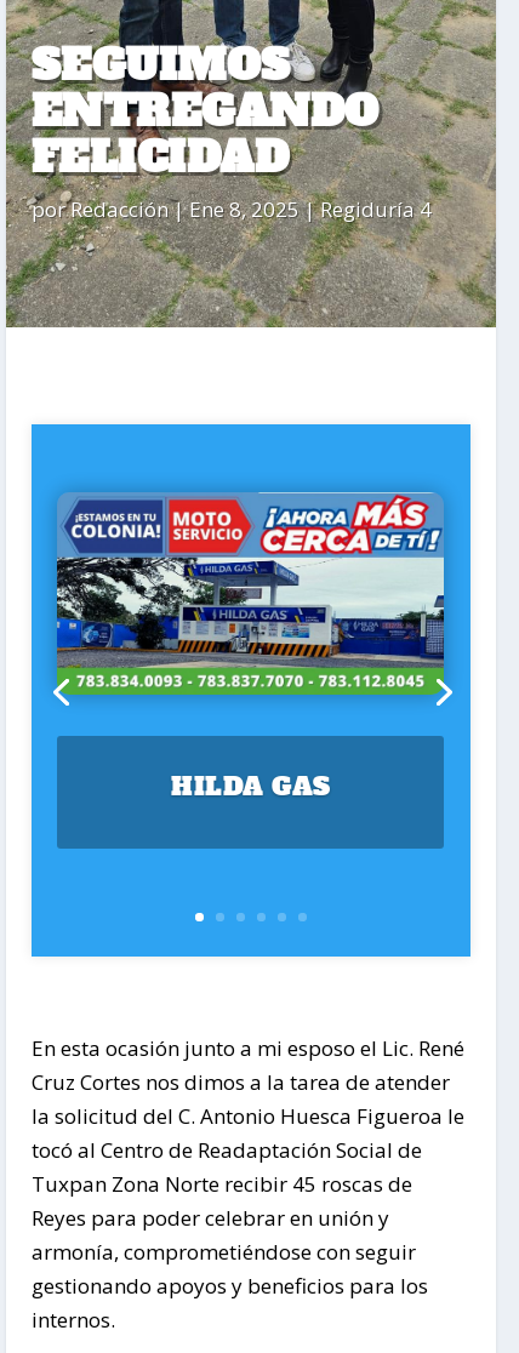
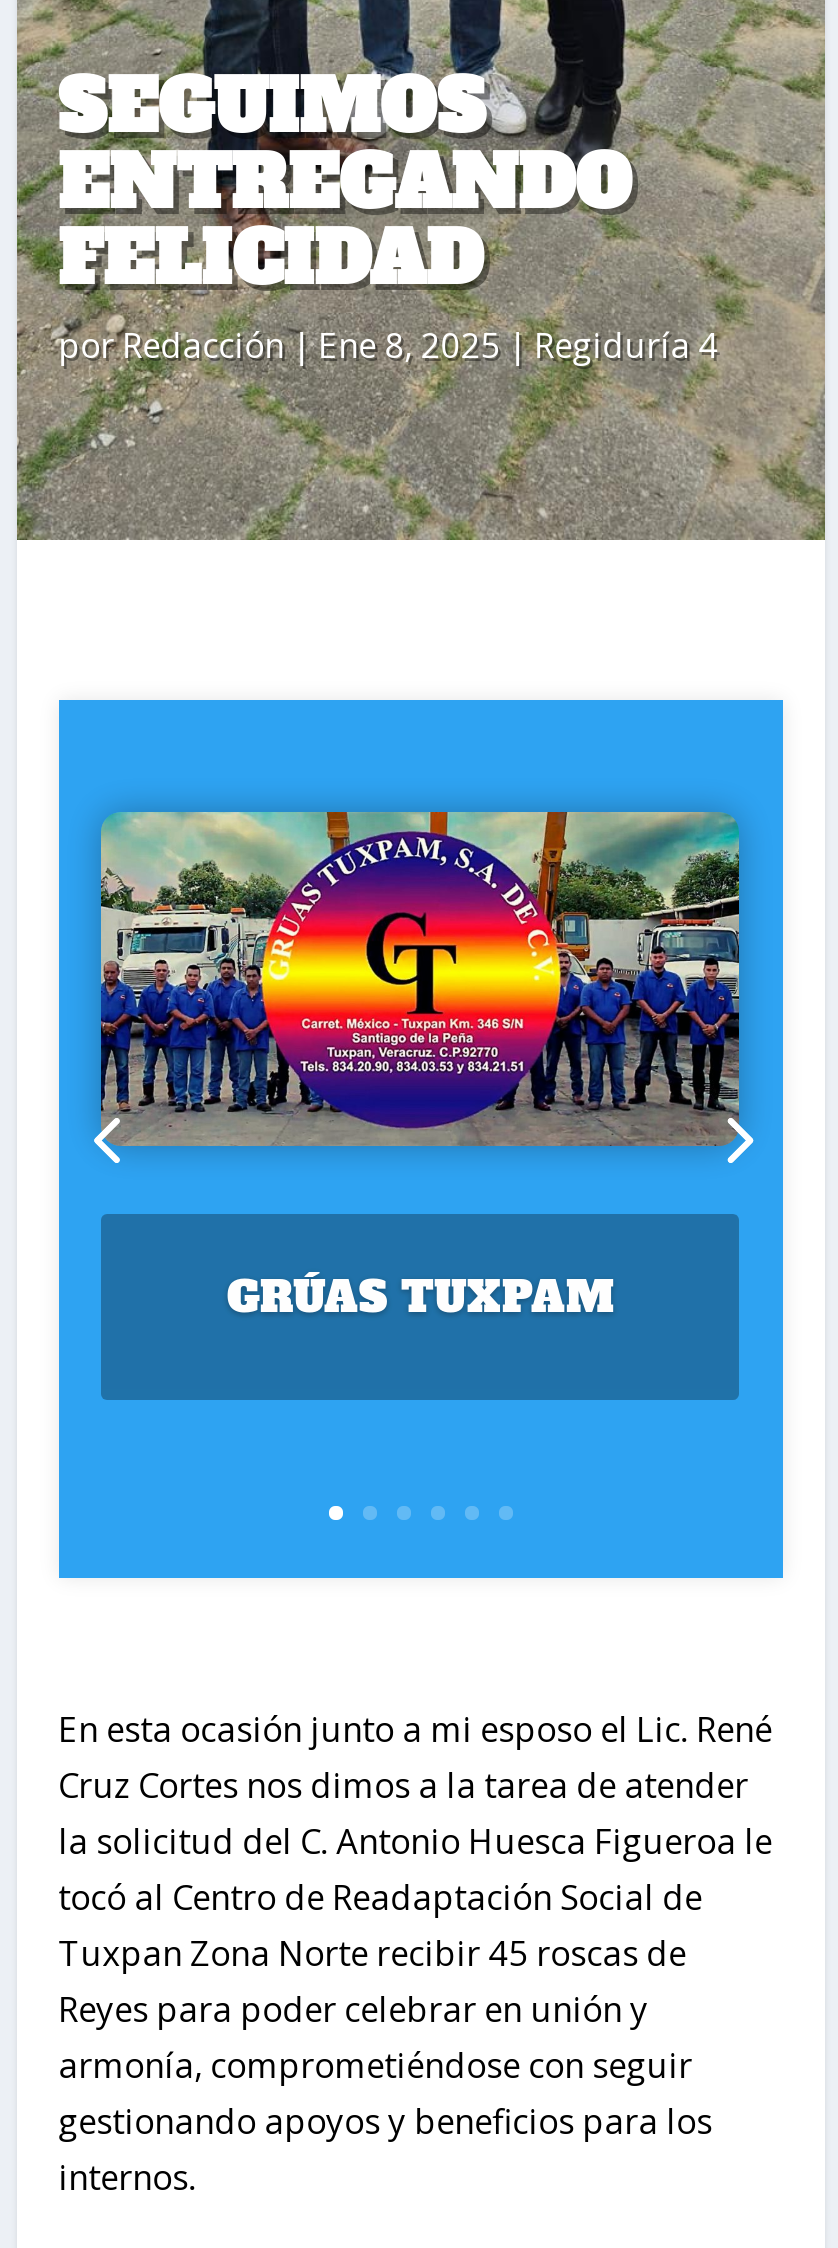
- [image]
+ [image]

- HILDA GAS
+ GRÚAS TUXPAM
